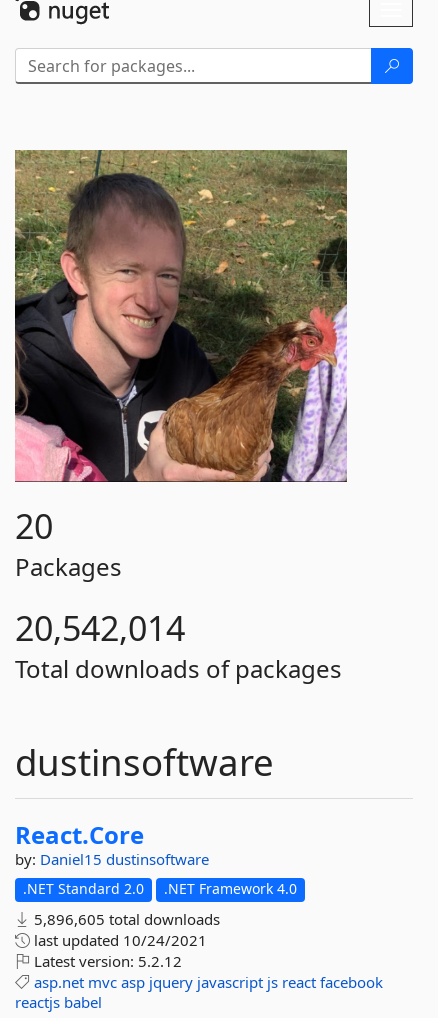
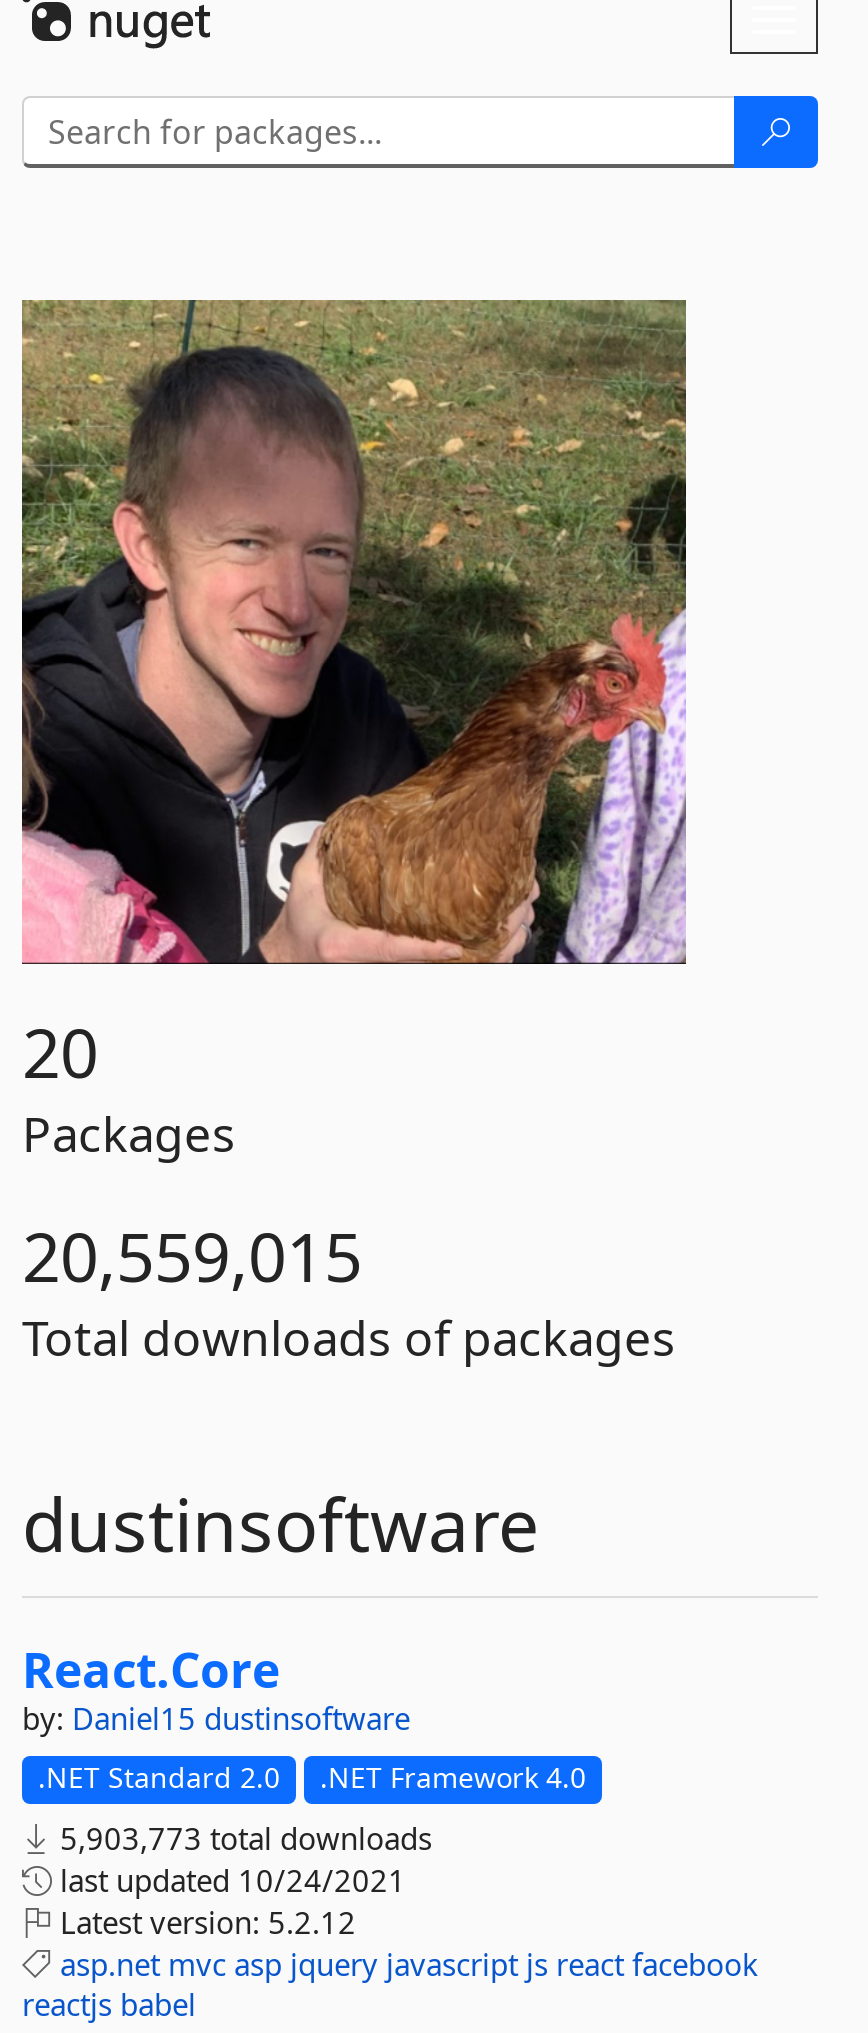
- 20,542,014
+ 20,559,015

- 5,896,605 total downloads
+ 5,903,773 total downloads
